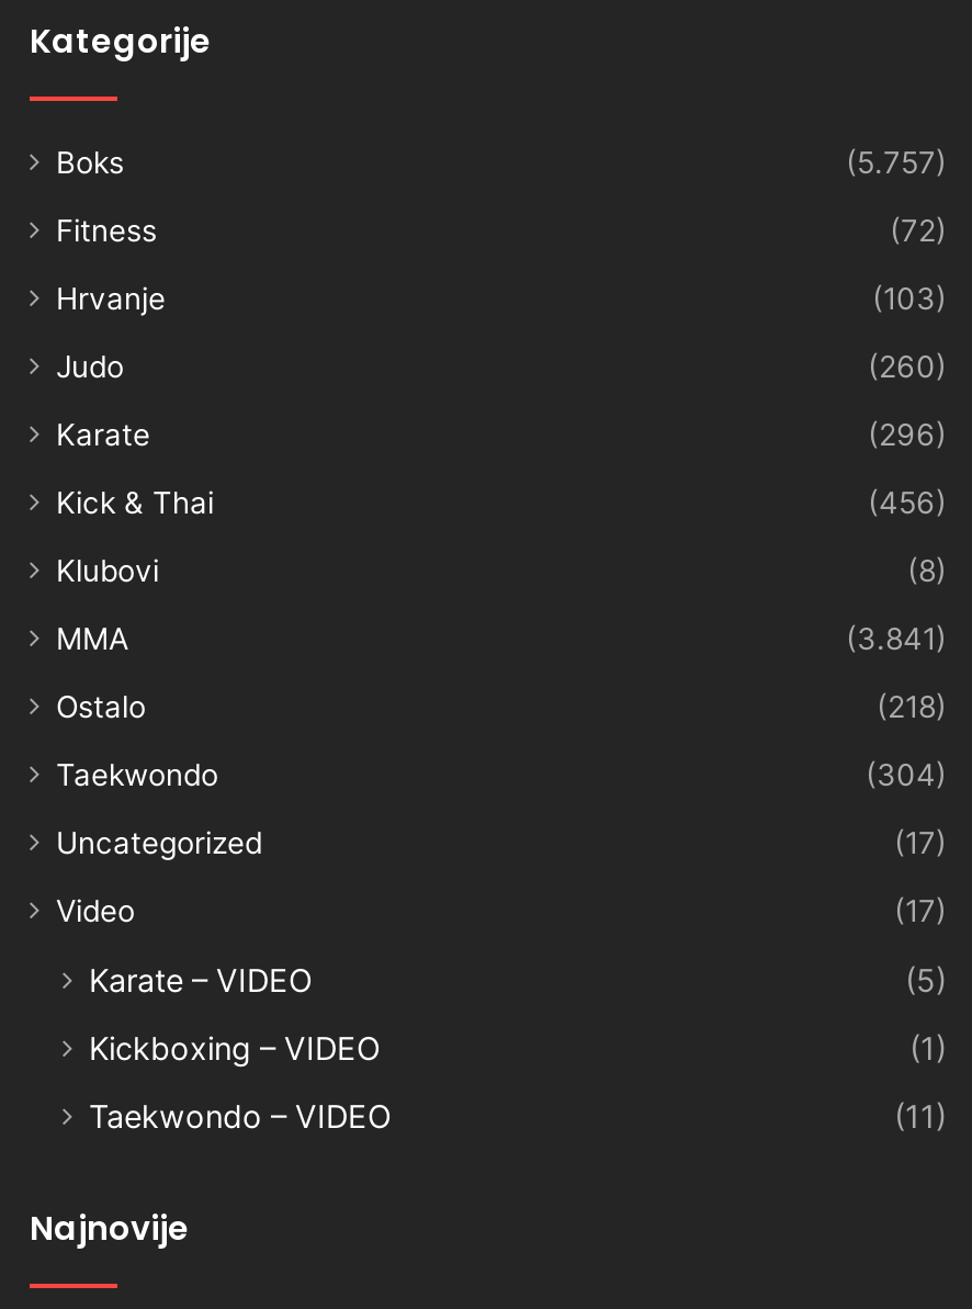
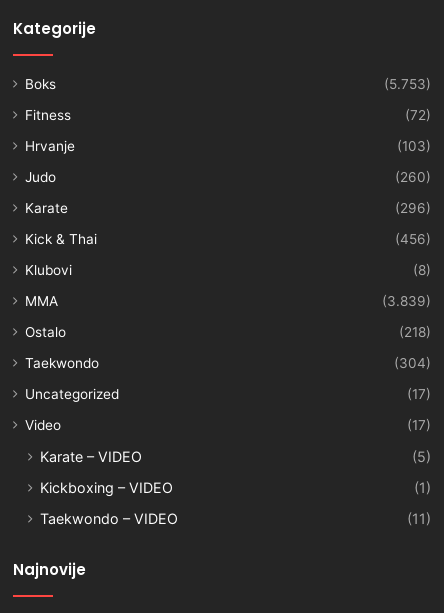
- (5.757)
+ (5.753)

- (3.841)
+ (3.839)
